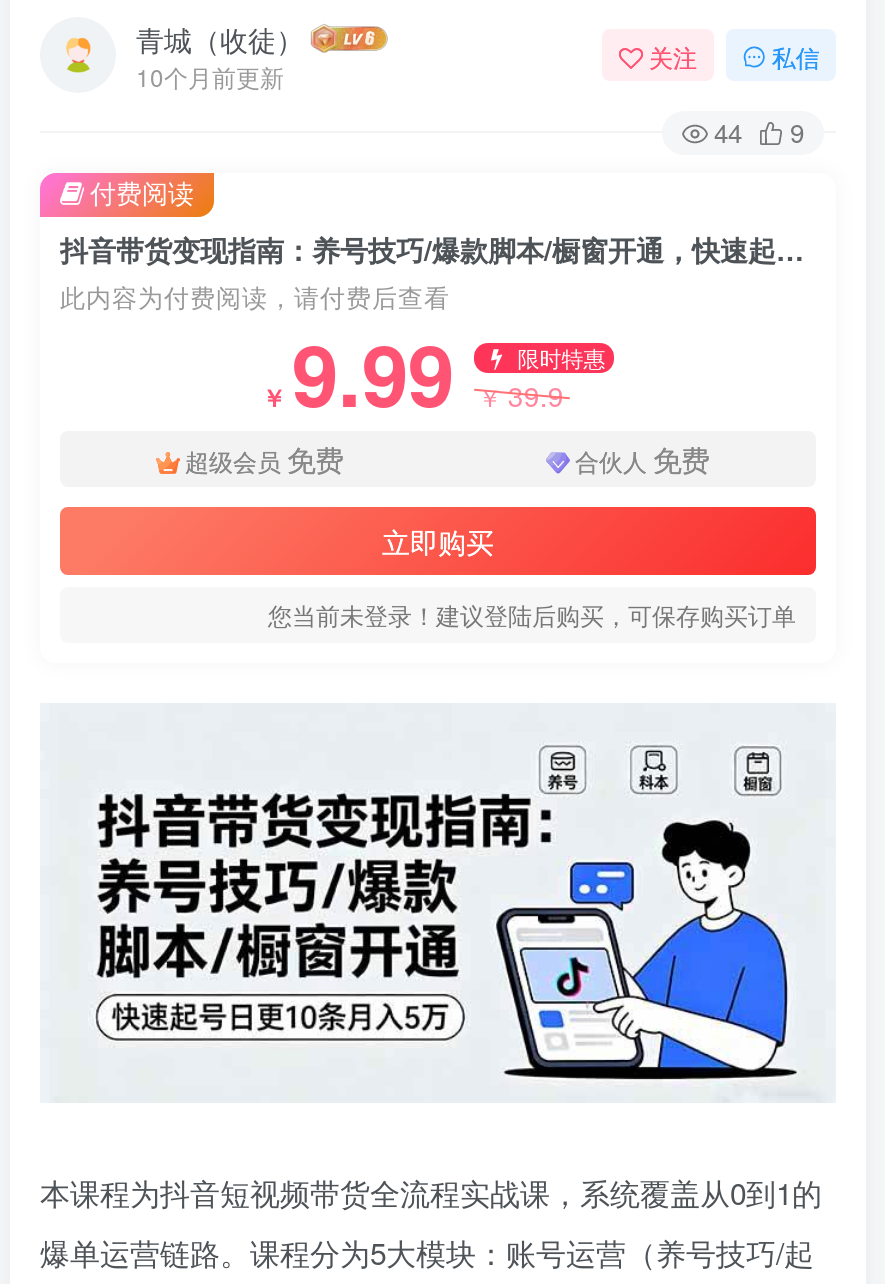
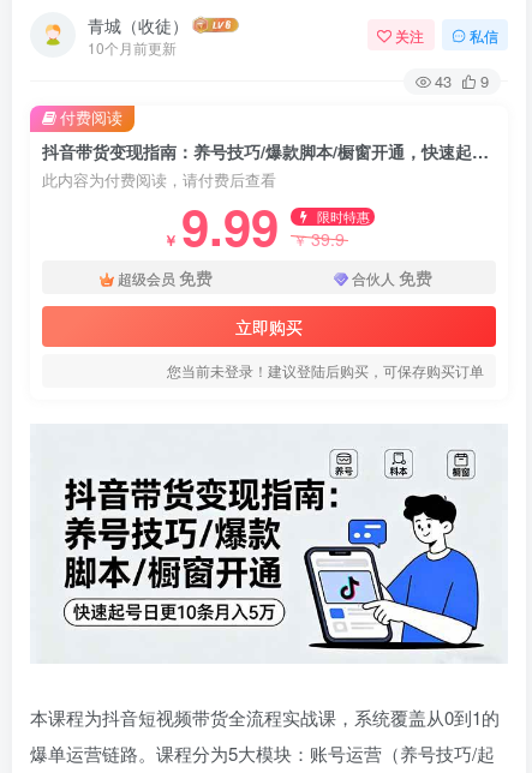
- 44 9
+ 43 9
